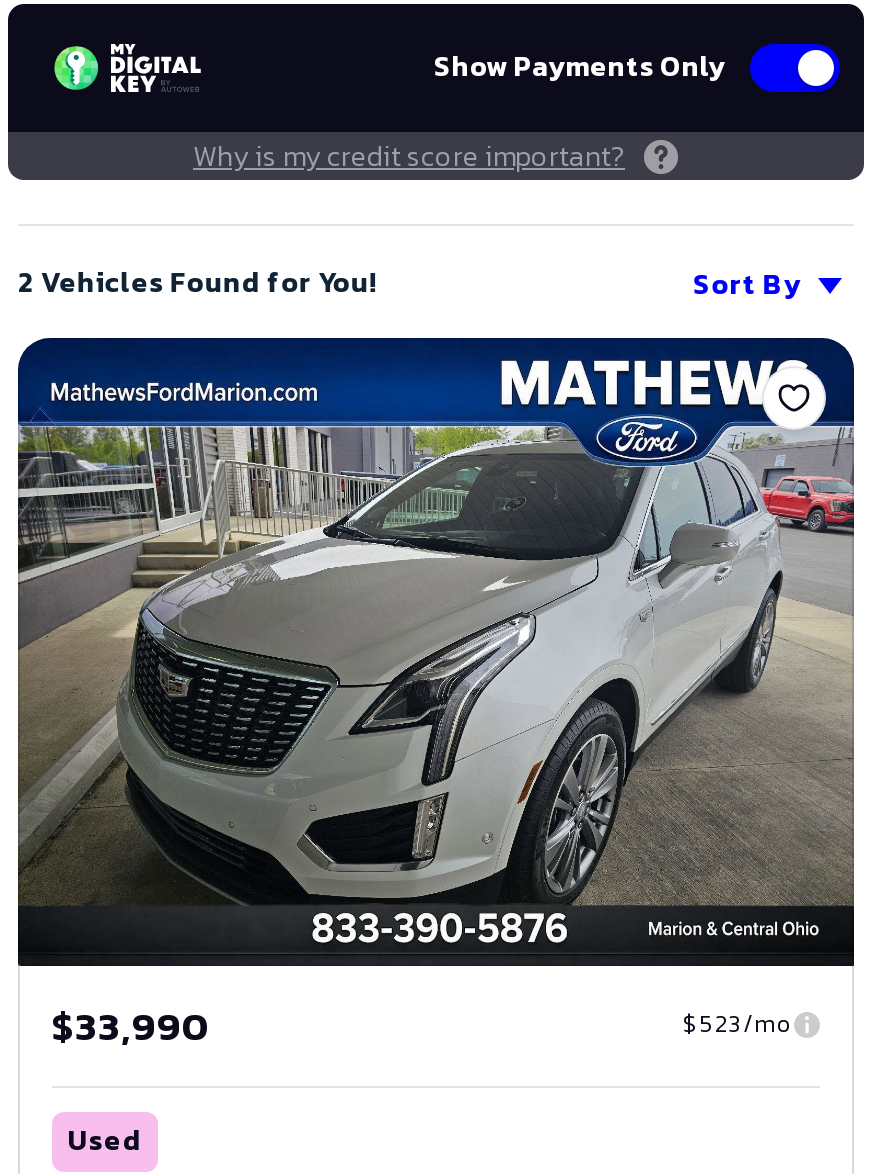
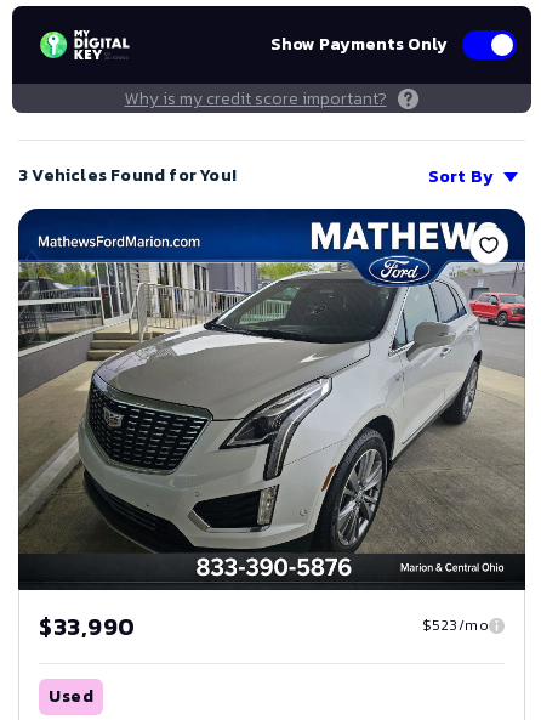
- 2 Vehicles Found for You!
+ 3 Vehicles Found for You!
